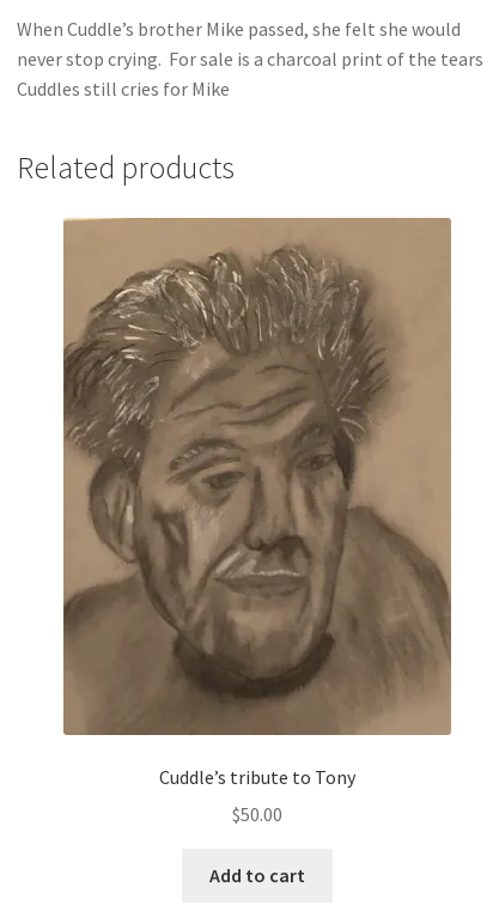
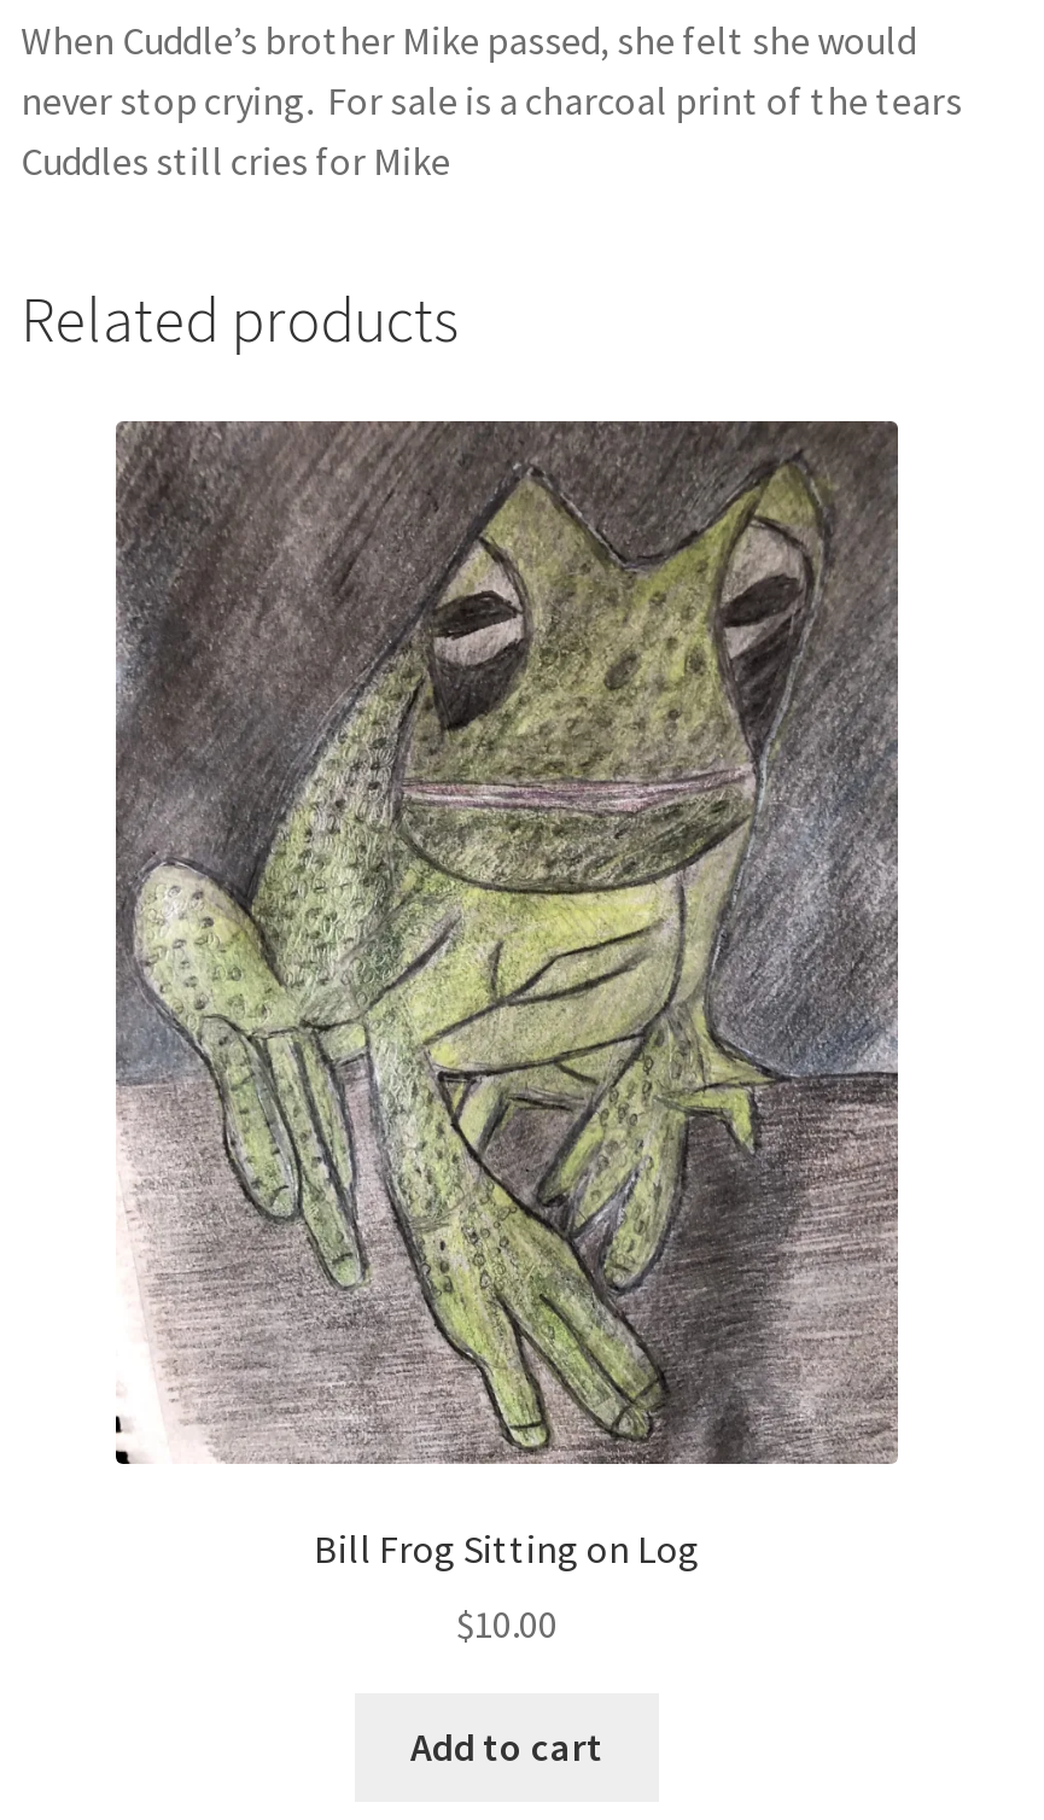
- [image]
- Cuddle’s tribute to Tony
+ [image]
+ Bill Frog Sitting on Log

- $50.00
+ $10.00
